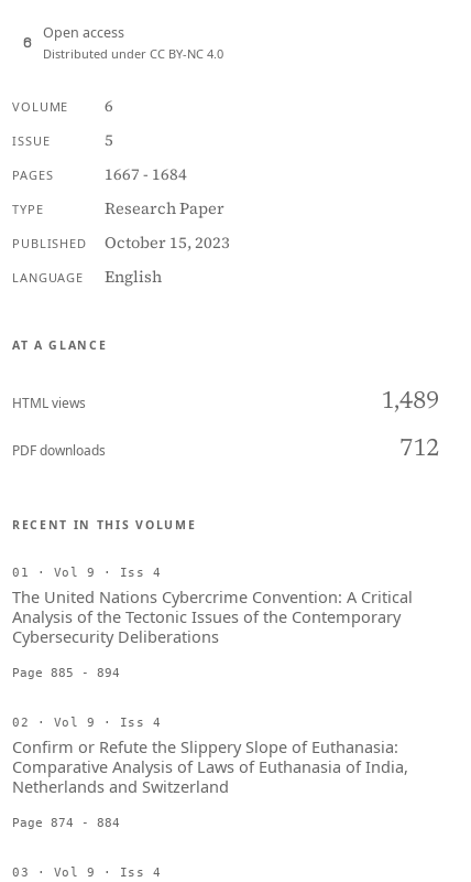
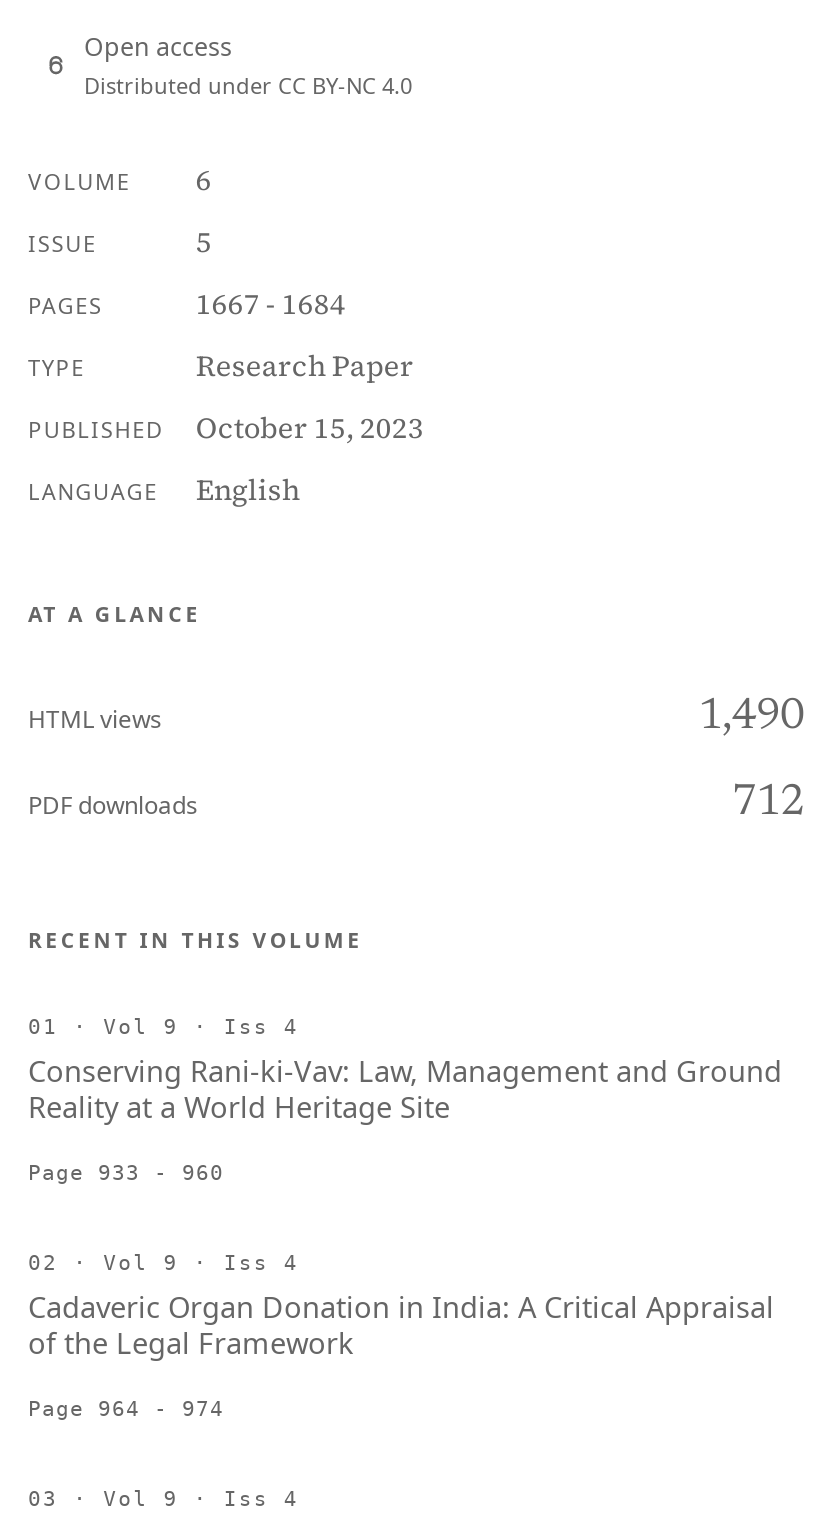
- 1,489
+ 1,490

- The United Nations Cybercrime Convention: A Critical
- Analysis of the Tectonic Issues of the Contemporary
- Cybersecurity Deliberations
+ Conserving Rani-ki-Vav: Law, Management and Ground
+ Reality at a World Heritage Site

- Page 885 - 894
+ Page 933 - 960

- Confirm or Refute the Slippery Slope of Euthanasia:
- Comparative Analysis of Laws of Euthanasia of India,
- Netherlands and Switzerland
+ Cadaveric Organ Donation in India: A Critical Appraisal
+ of the Legal Framework

- Page 874 - 884
+ Page 964 - 974
